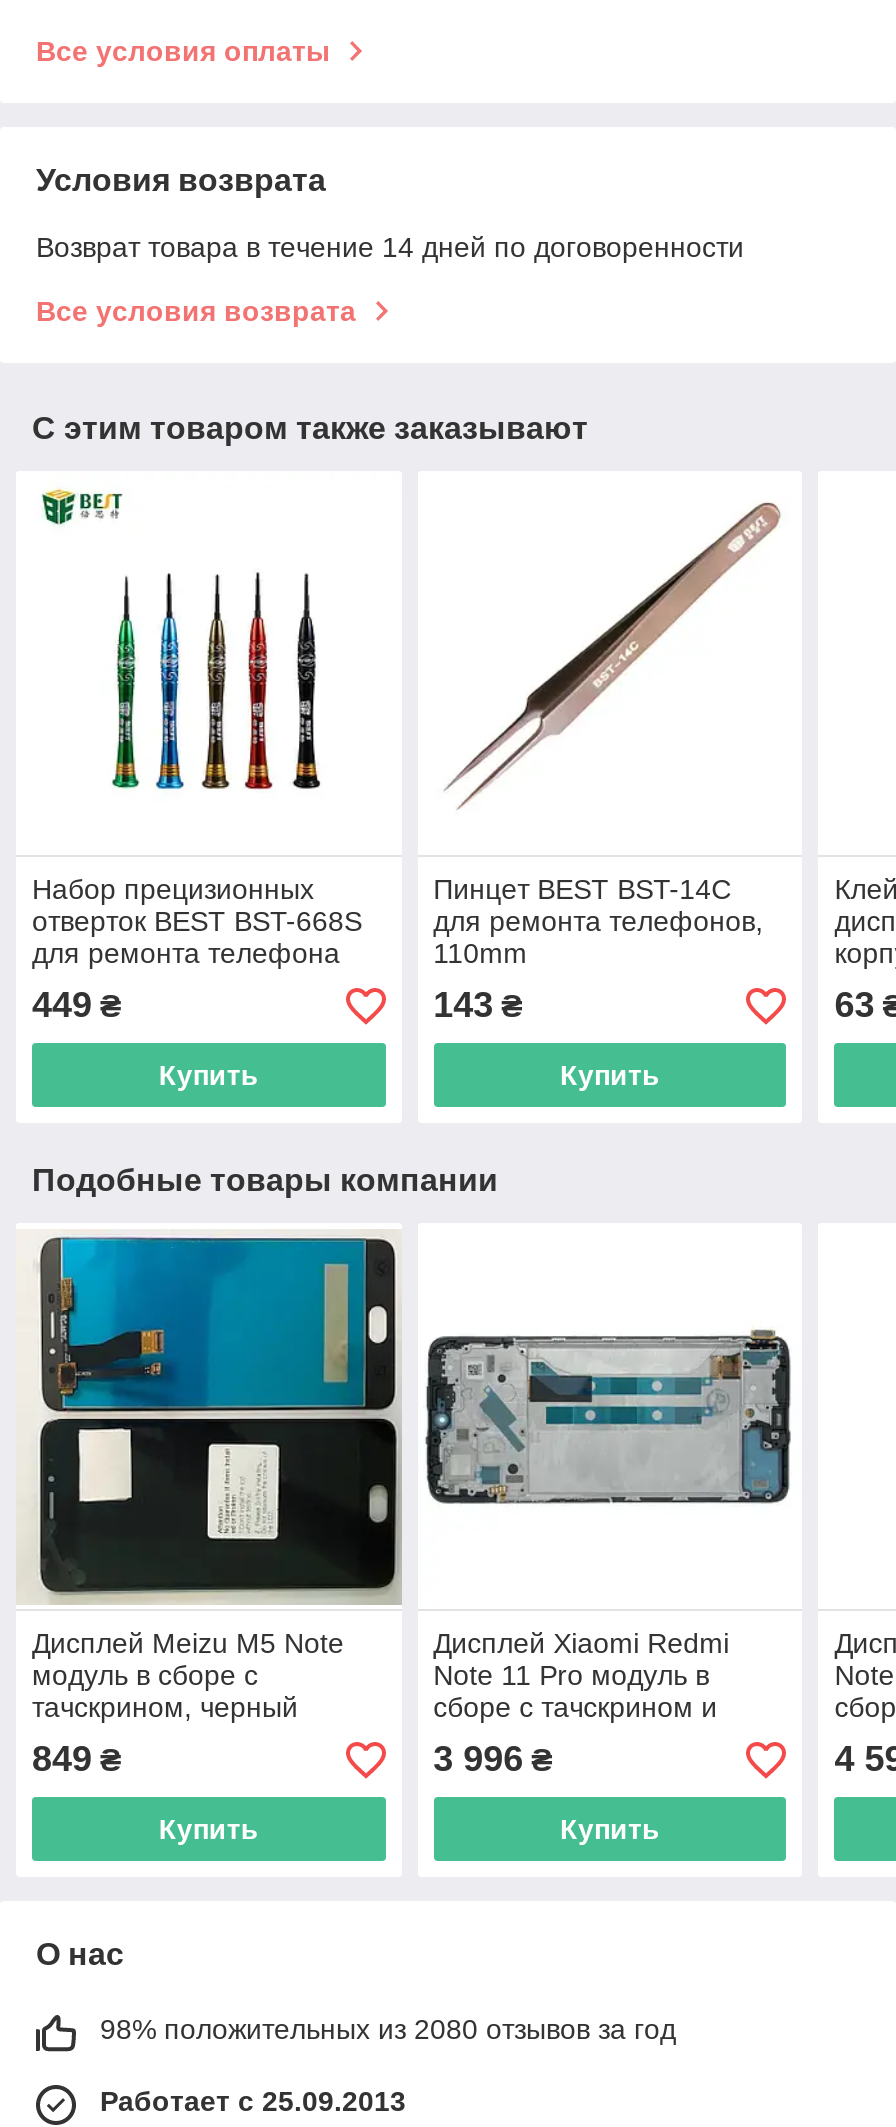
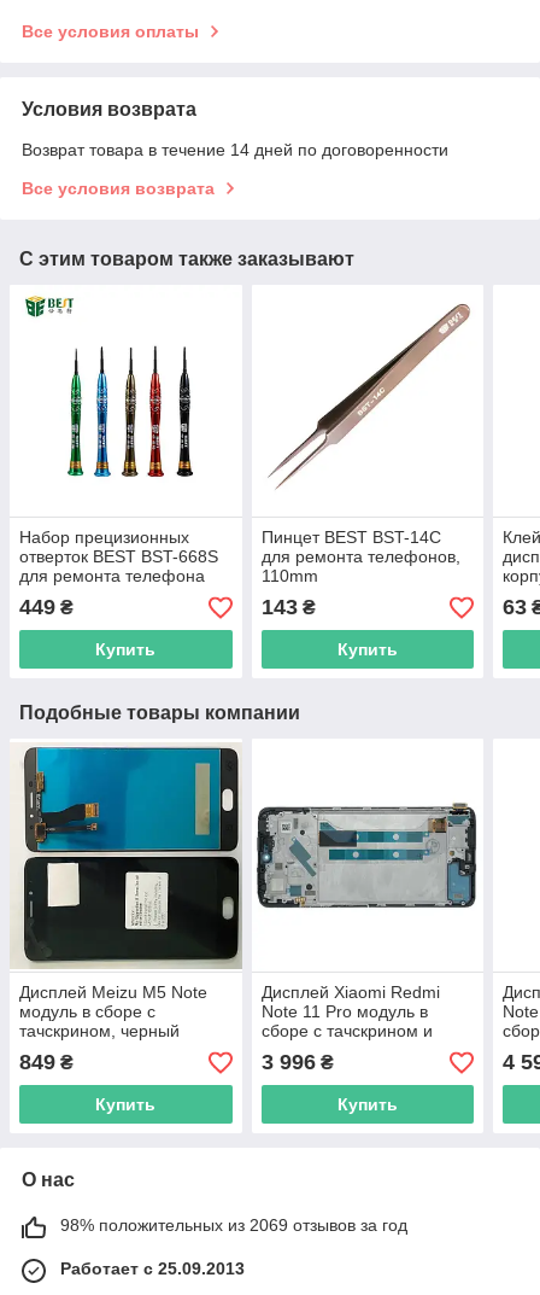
- 98% положительных из 2080 отзывов за год
+ 98% положительных из 2069 отзывов за год
